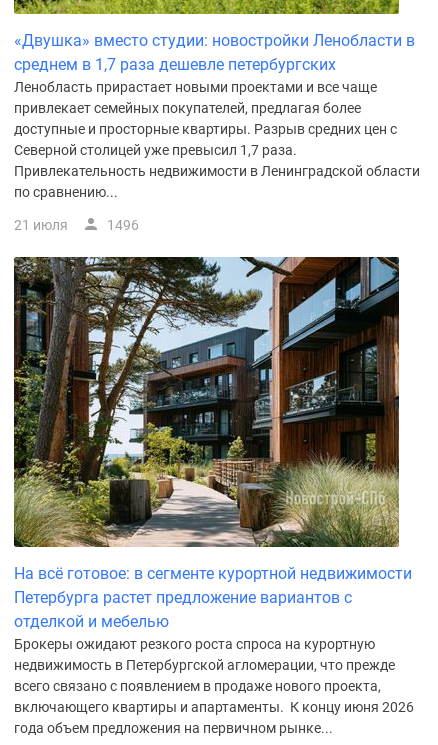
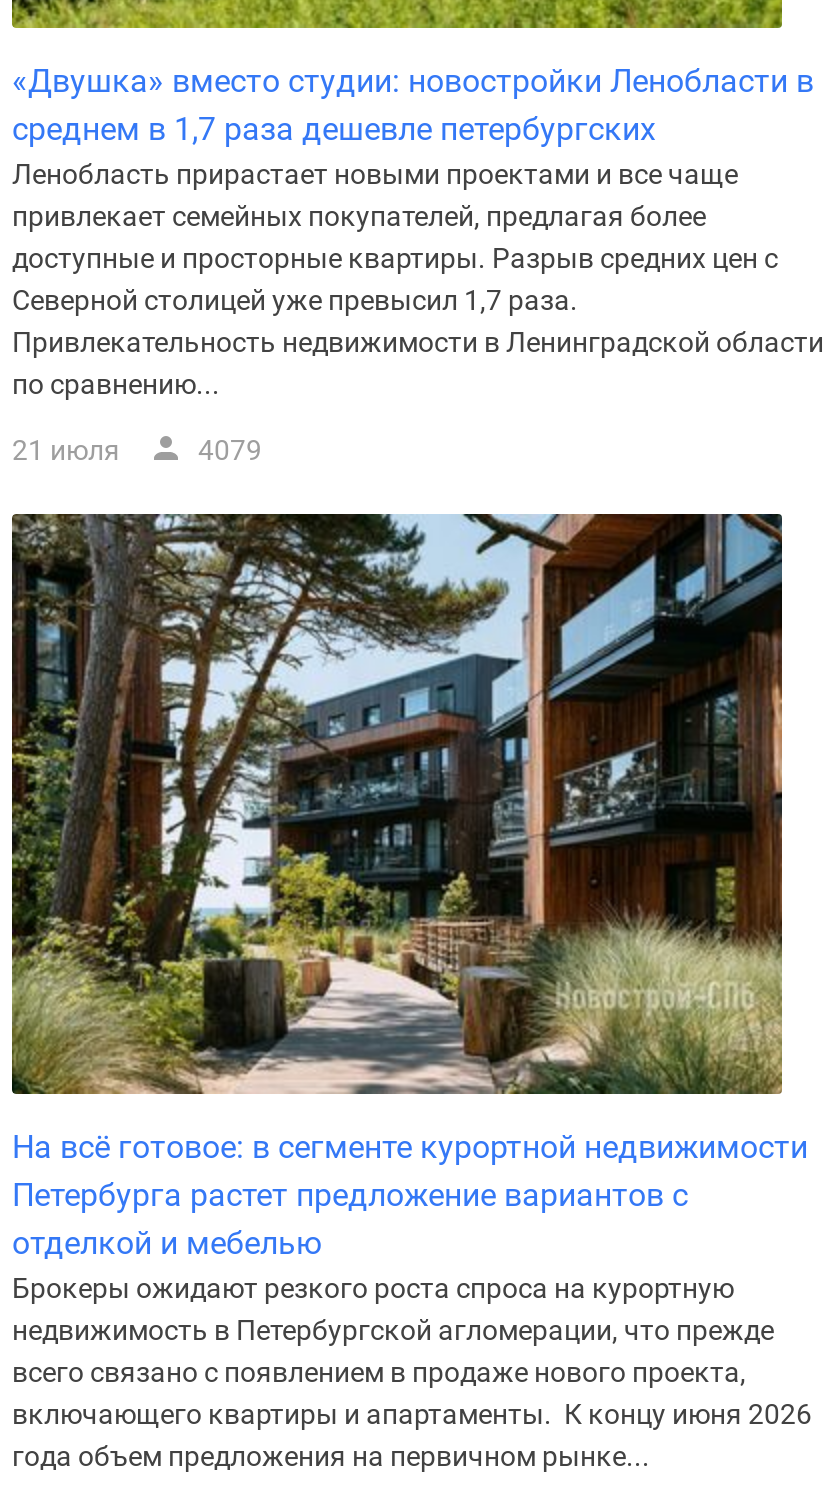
- 1496
+ 4079
